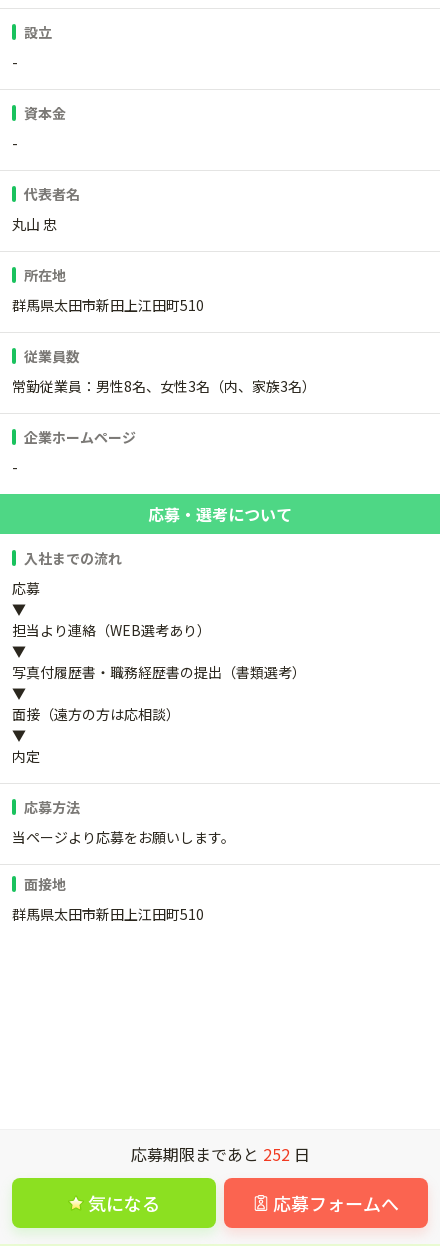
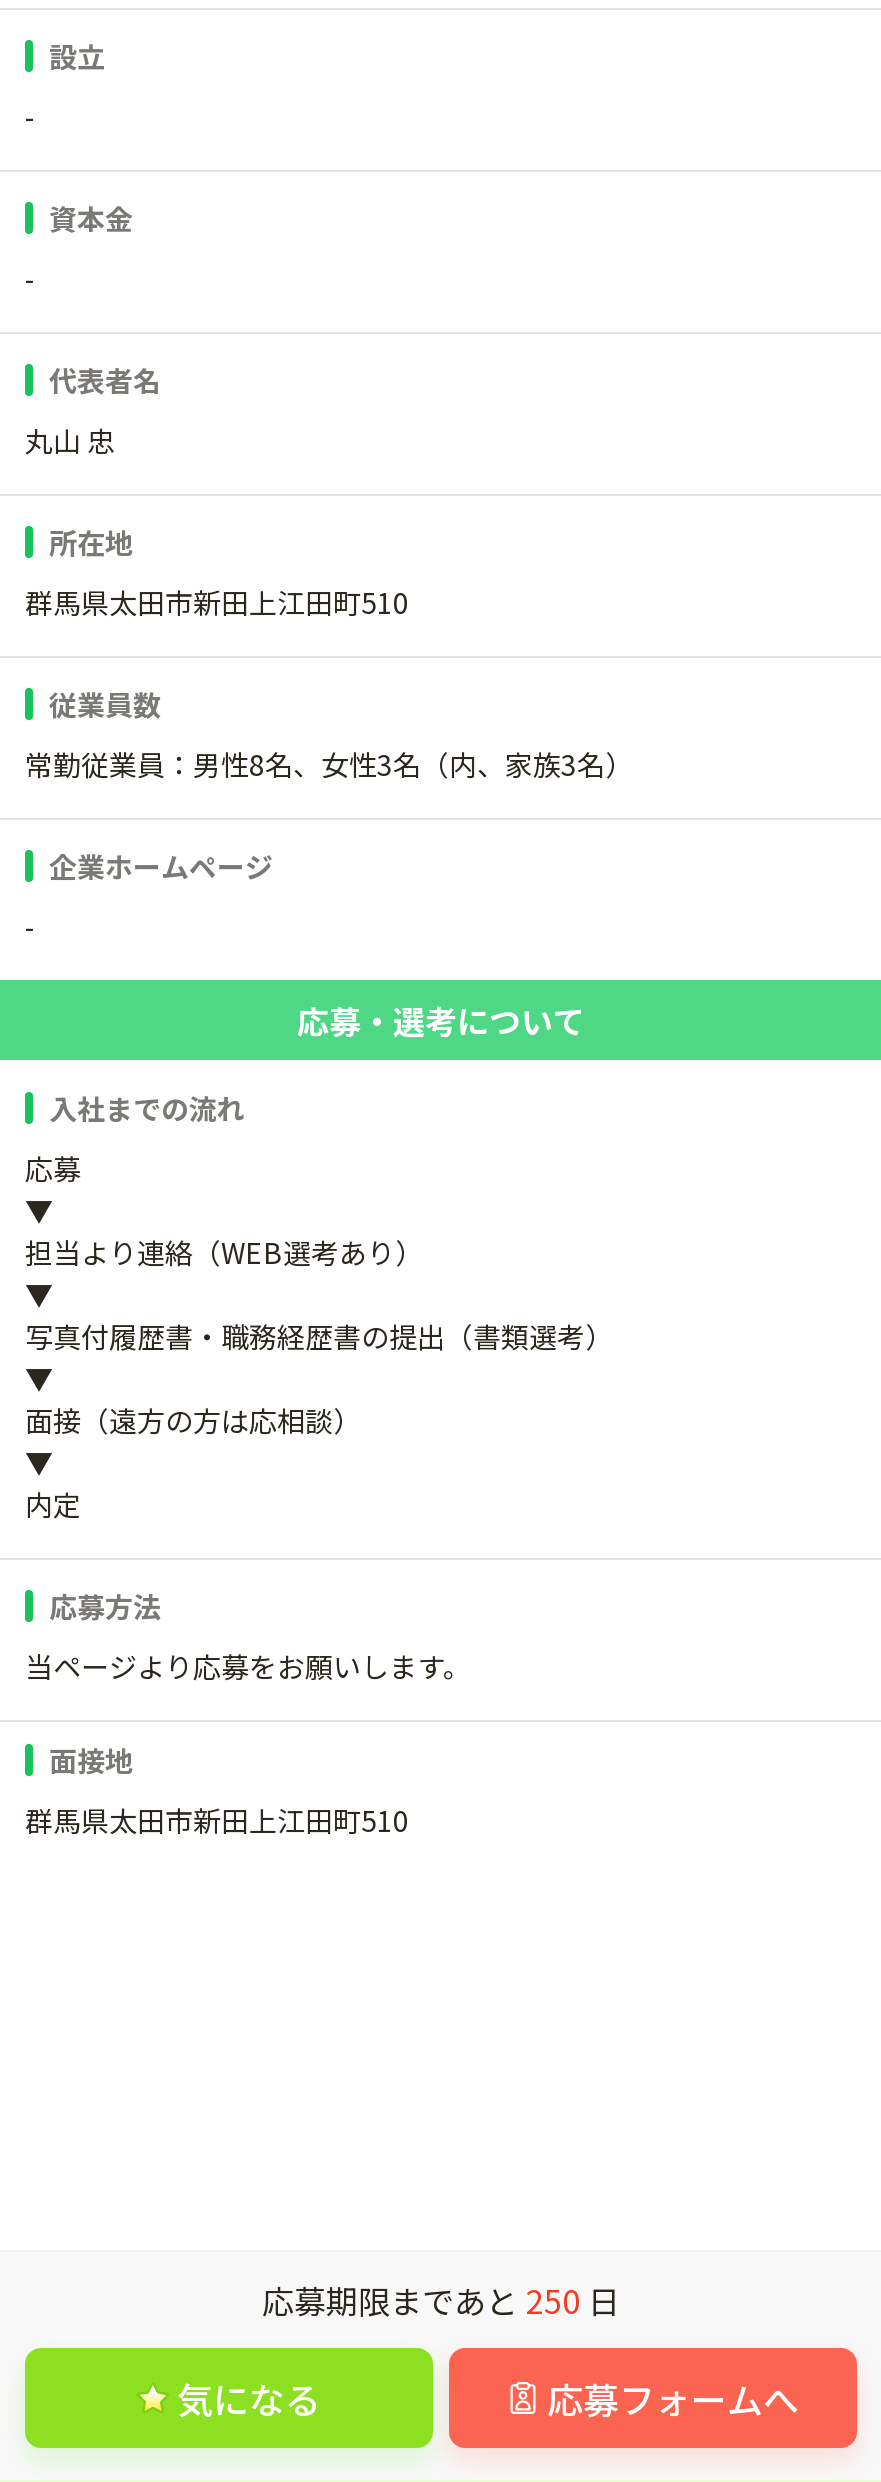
- 応募期限まであと252日
+ 応募期限まであと250日
